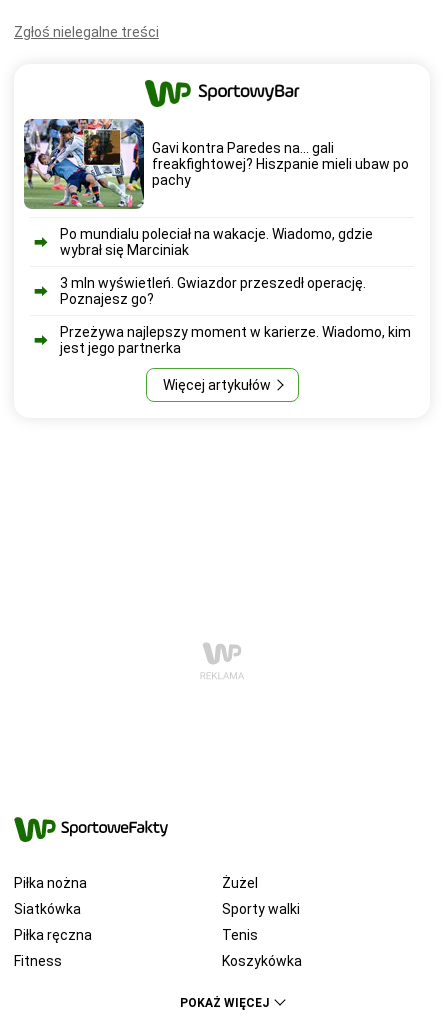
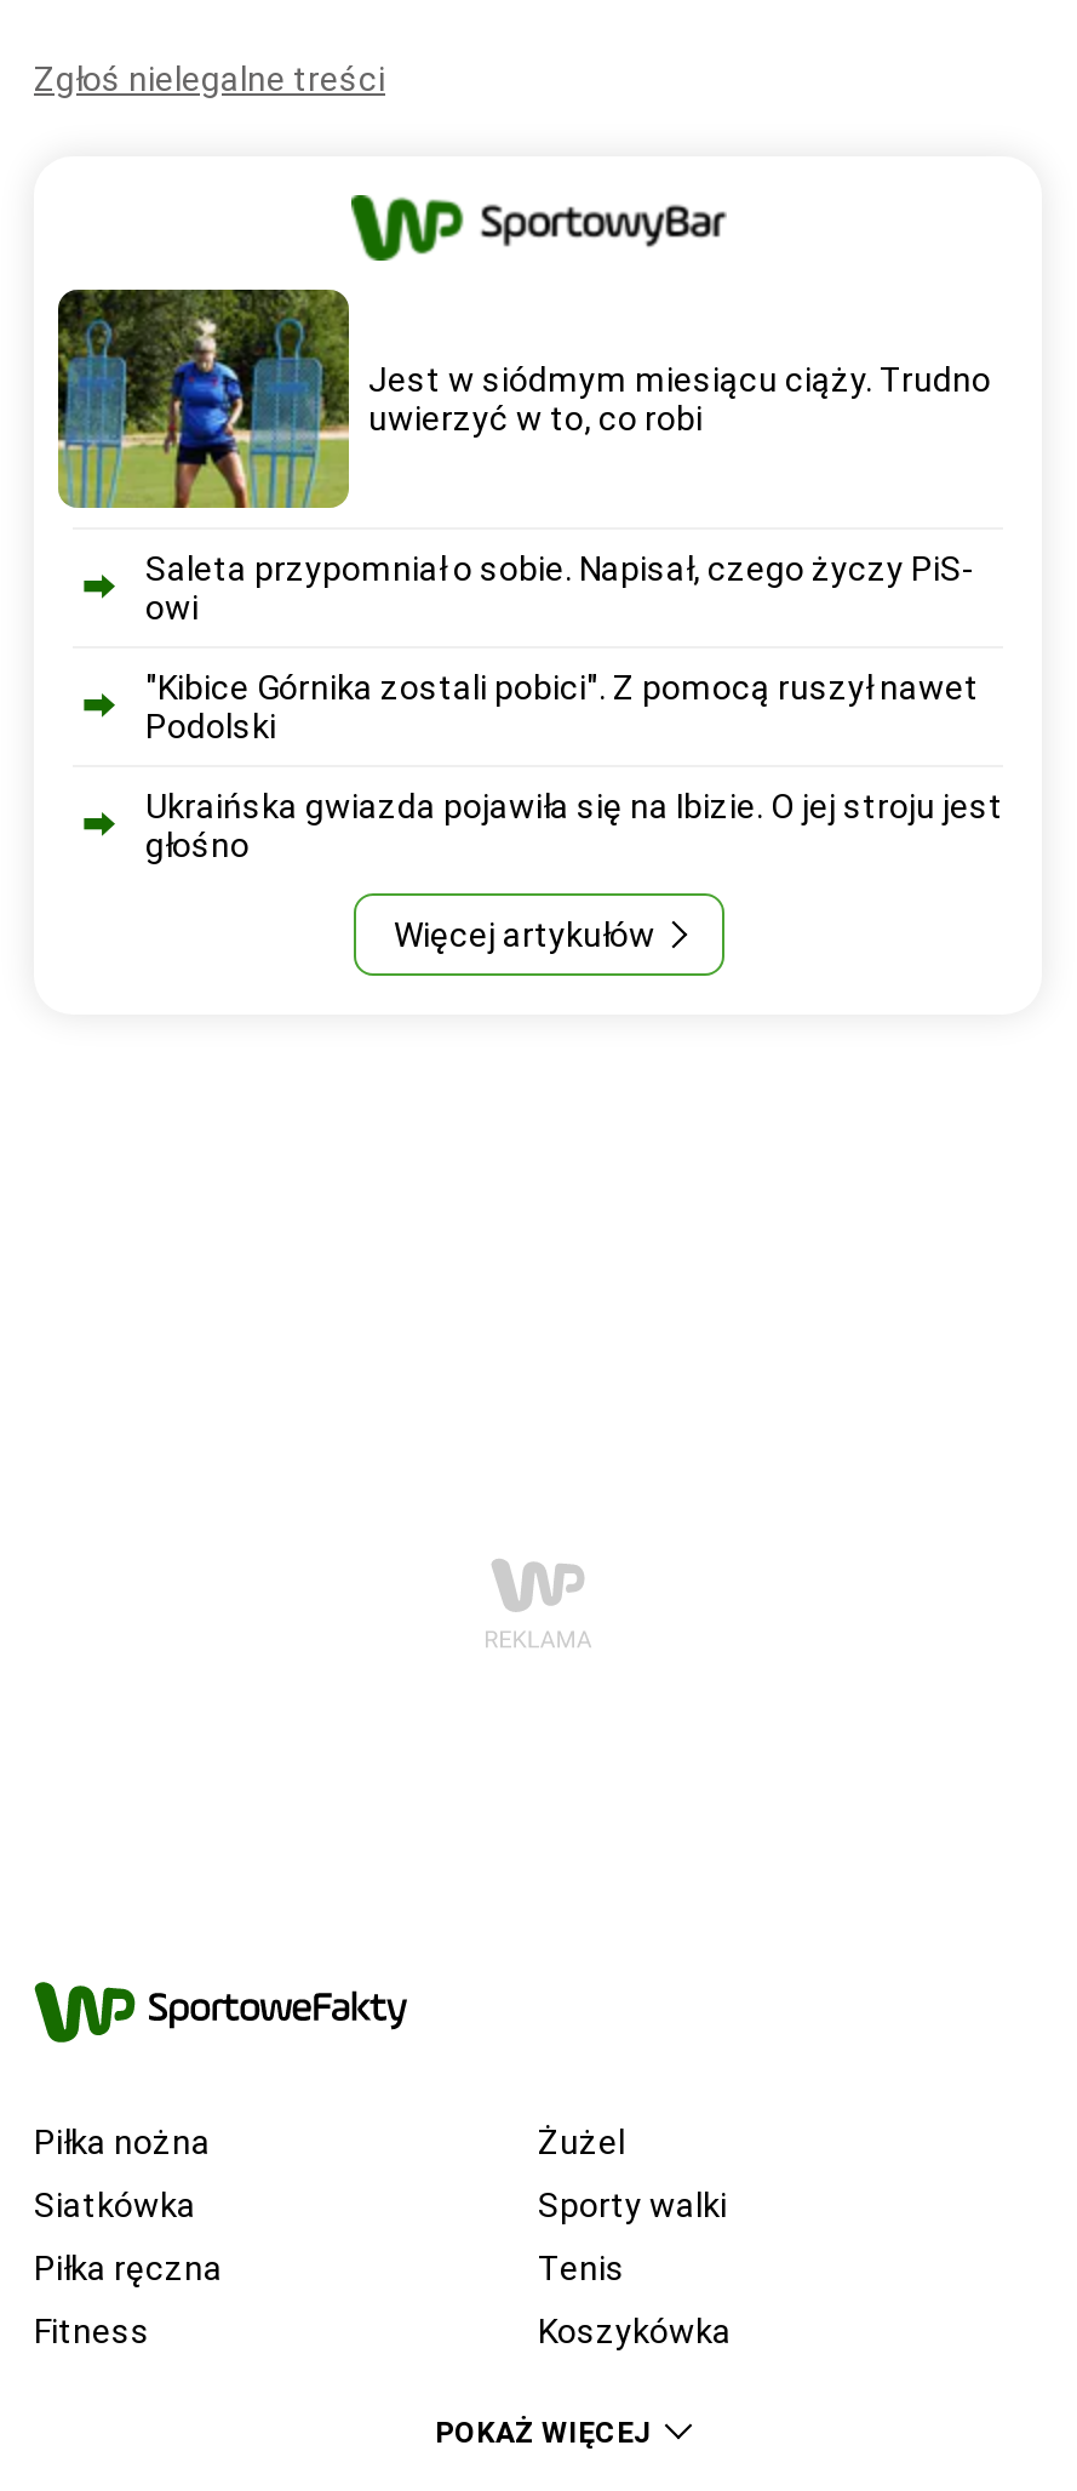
- [image]
- Gavi kontra Paredes na... gali
- freakfightowej? Hiszpanie mieli ubaw po
- pachy
+ [image]
+ Jest w siódmym miesiącu ciąży. Trudno
+ uwierzyć w to, co robi

- Po mundialu poleciał na wakacje. Wiadomo, gdzie
- wybrał się Marciniak
+ Saleta przypomniał o sobie. Napisał, czego życzy PiS-
+ owi

- 3 mln wyświetleń. Gwiazdor przeszedł operację.
- Poznajesz go?
+ "Kibice Górnika zostali pobici". Z pomocą ruszył nawet
+ Podolski

- Przeżywa najlepszy moment w karierze. Wiadomo, kim
- jest jego partnerka
+ Ukraińska gwiazda pojawiła się na Ibizie. O jej stroju jest
+ głośno
